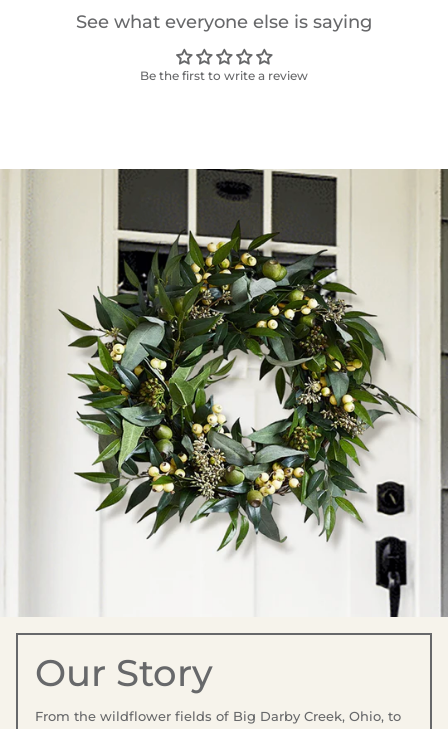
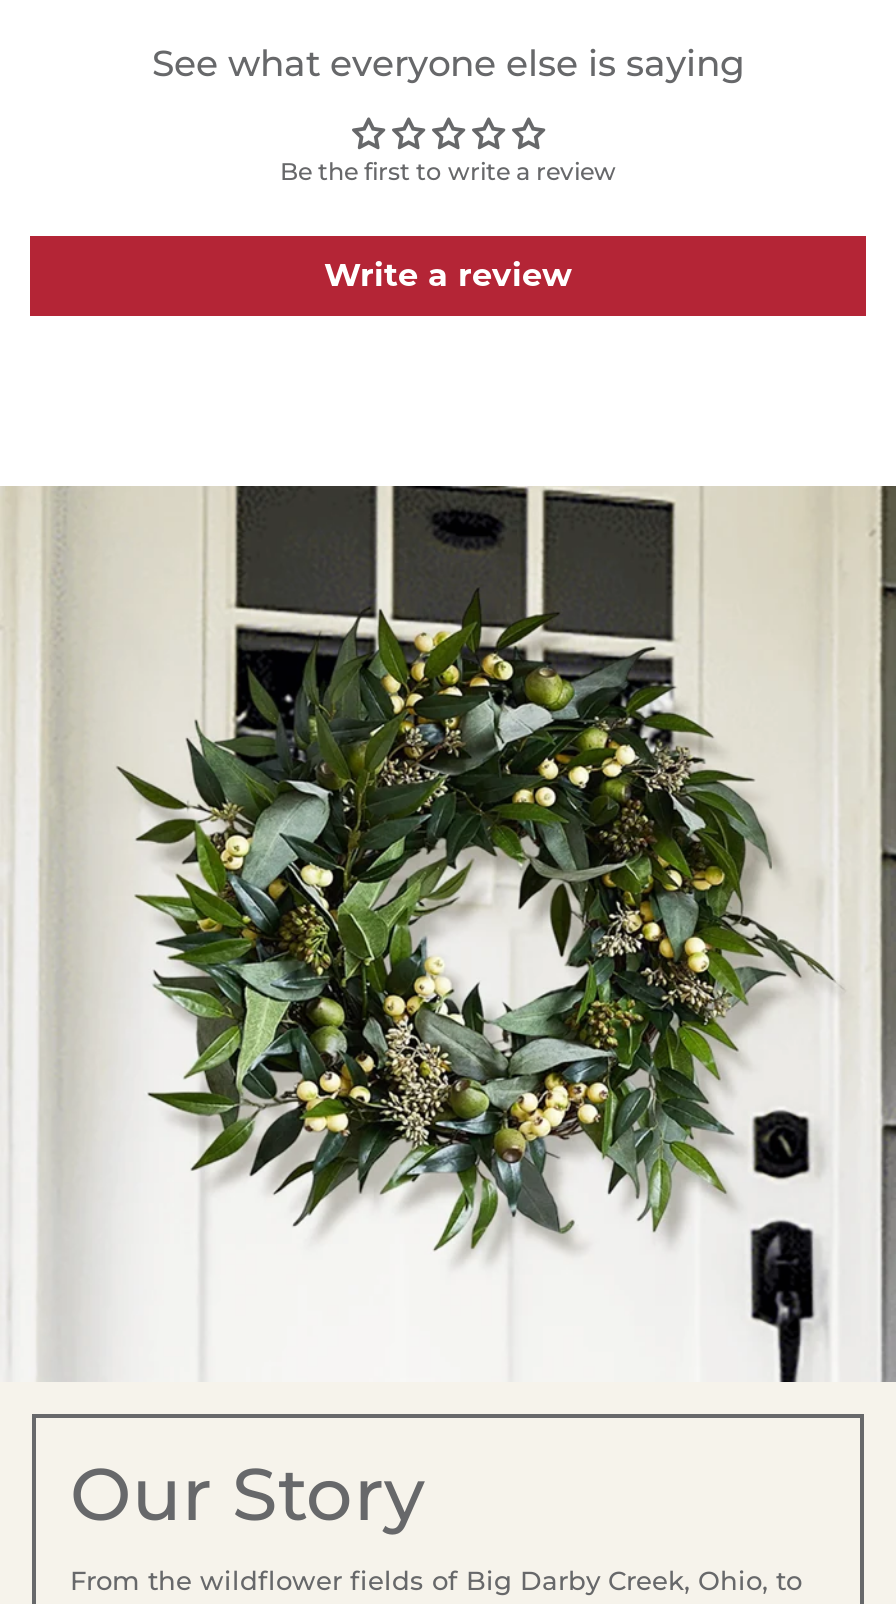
+ Write a review
